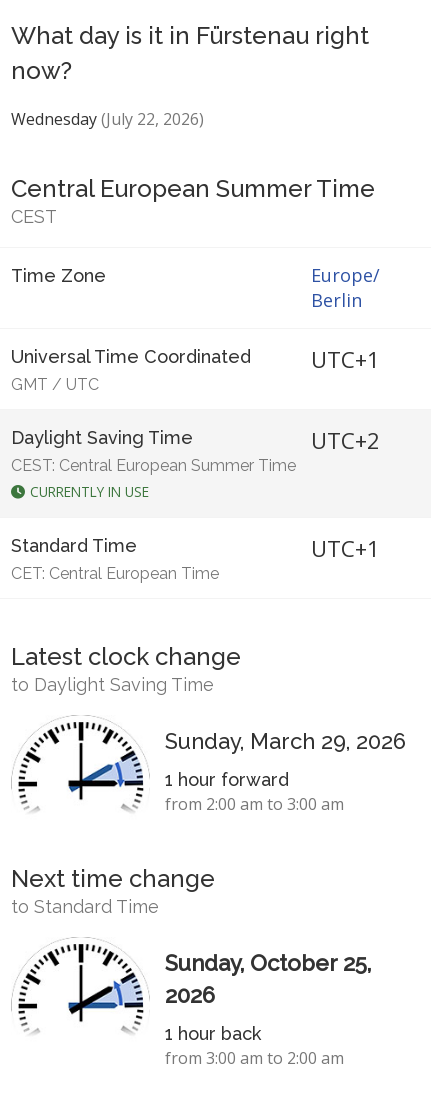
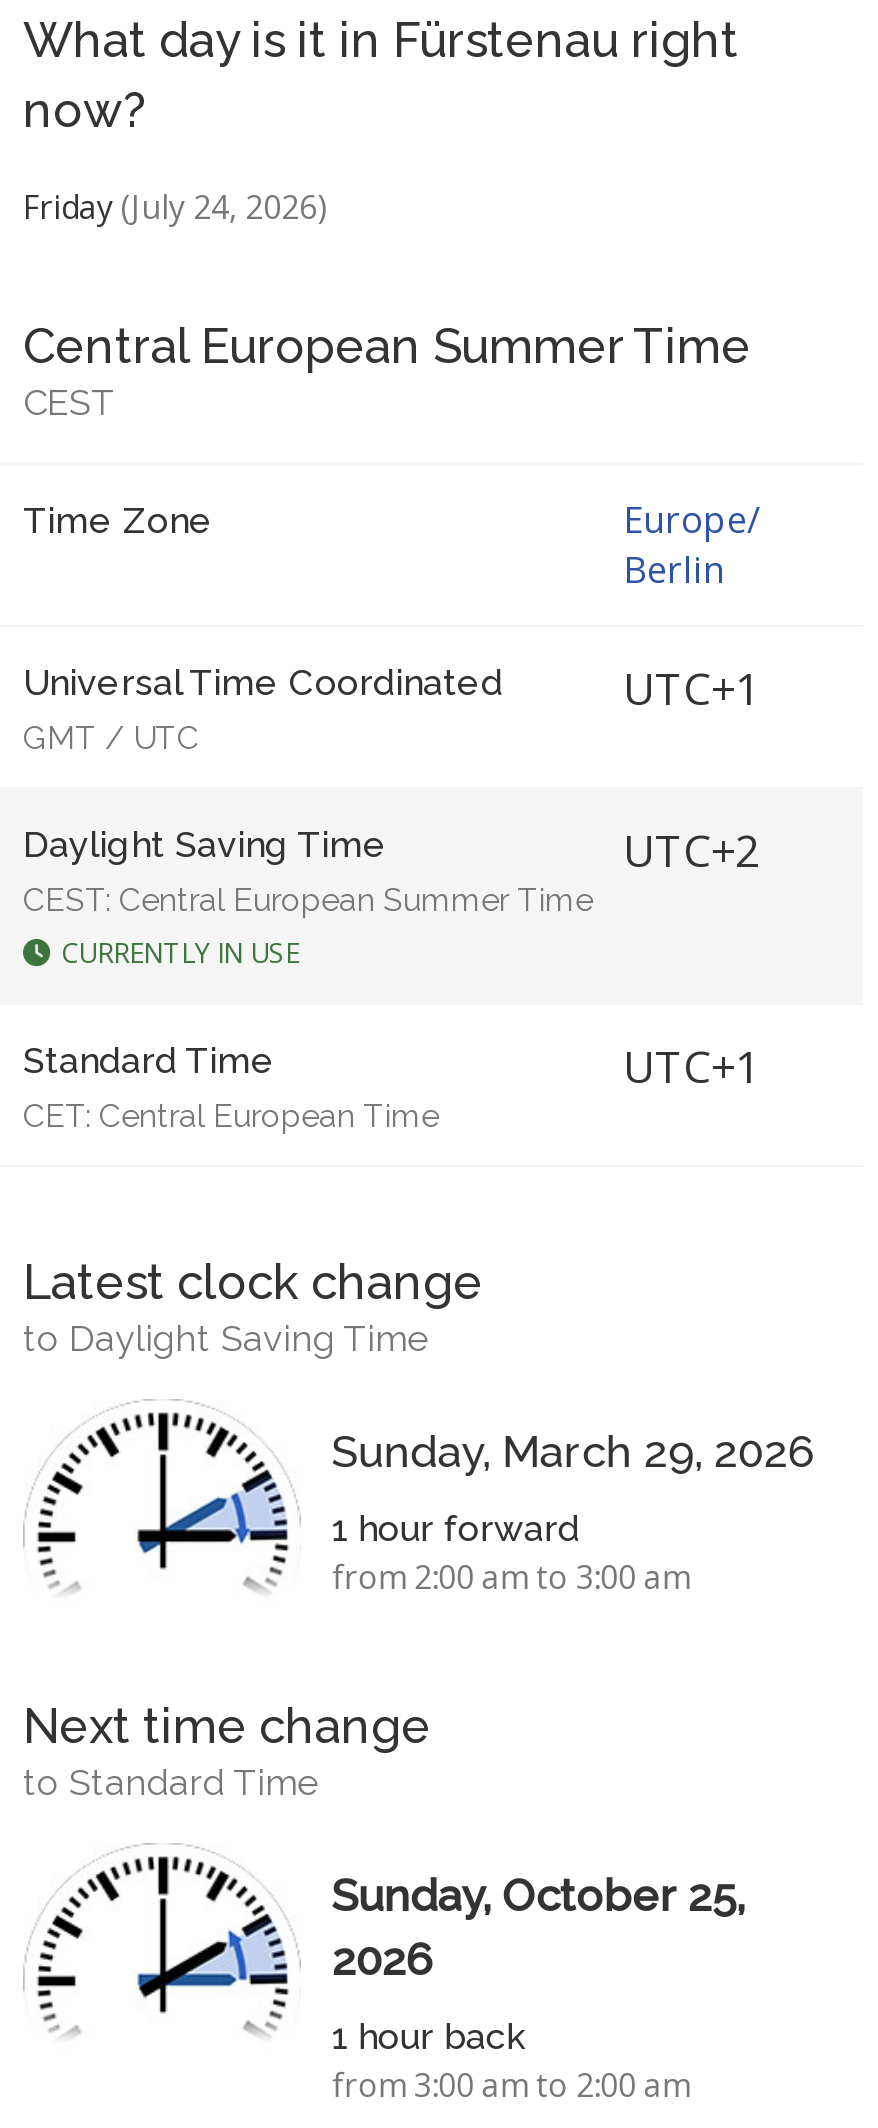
- Wednesday (July 22, 2026)
+ Friday (July 24, 2026)
